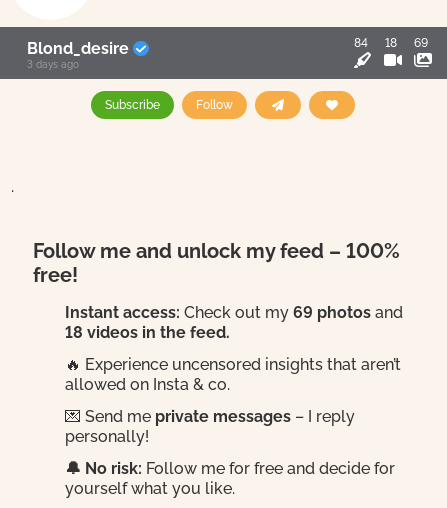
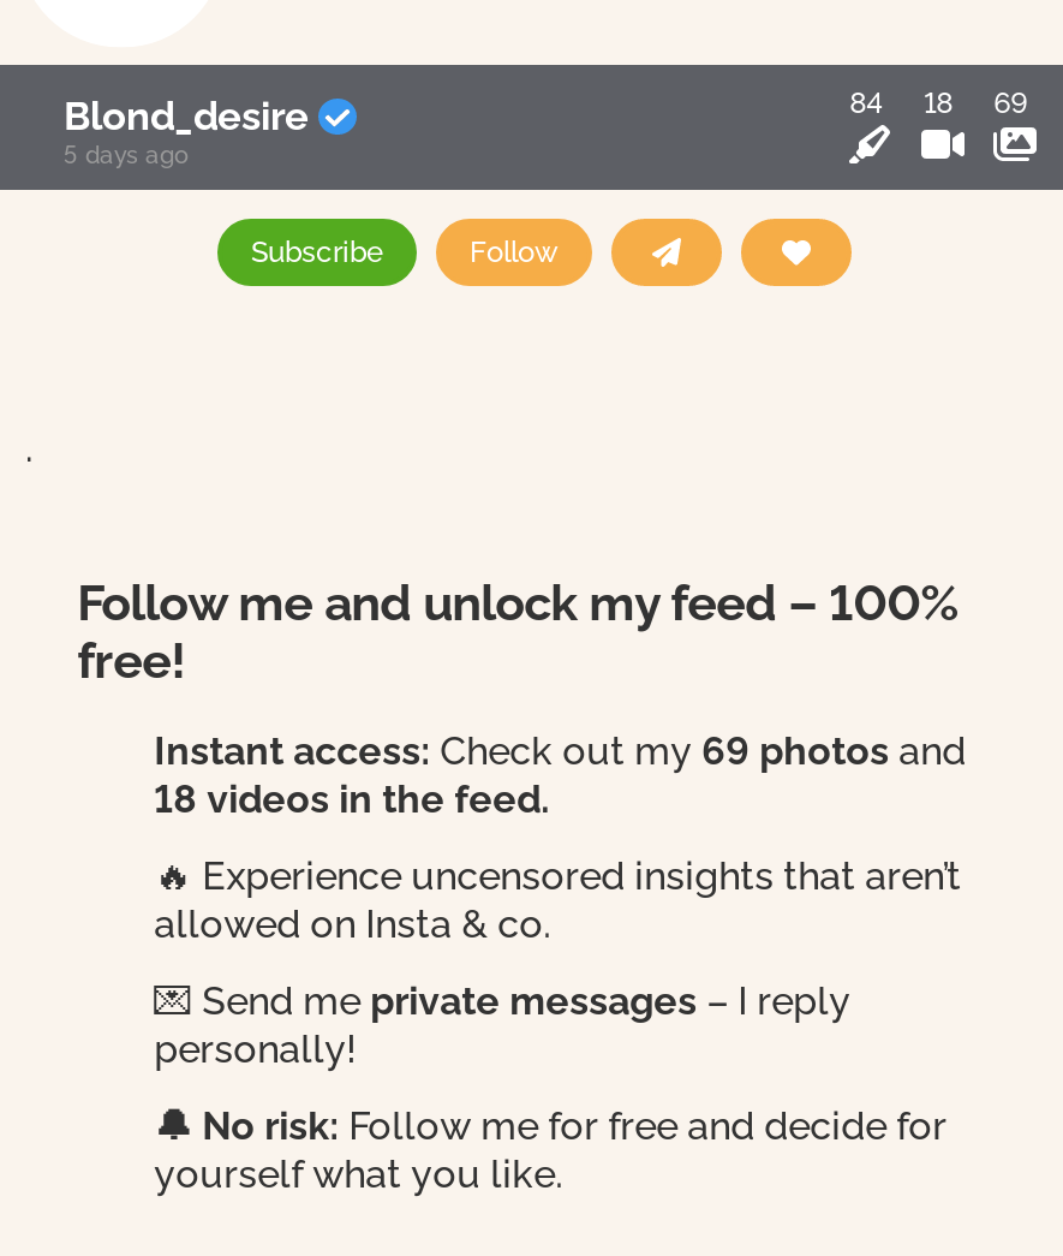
- 3 days ago
+ 5 days ago
